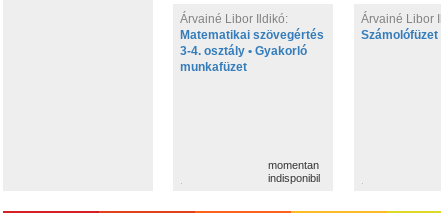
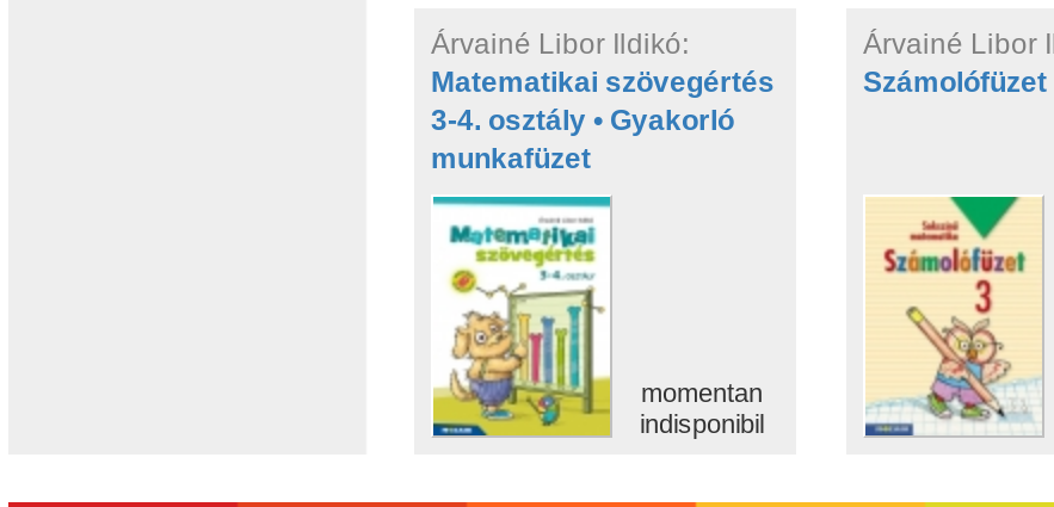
+ [image]

+ [image]
